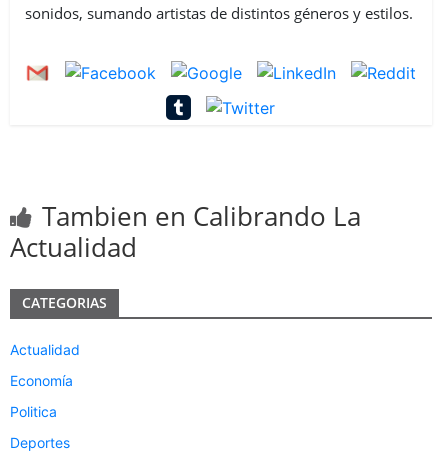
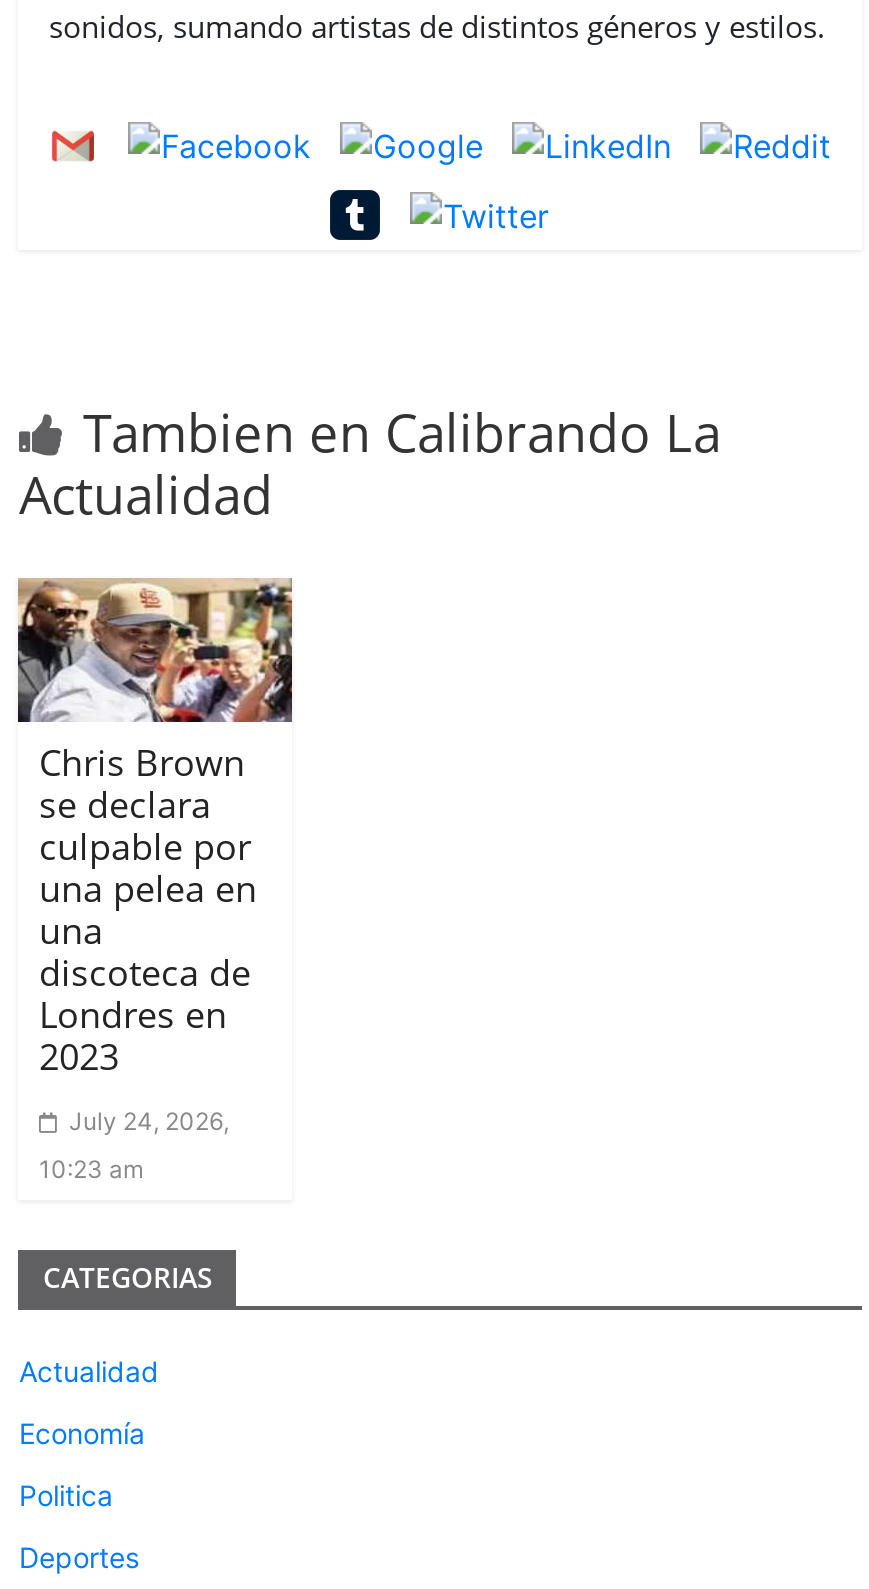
+ [image]
+ Chris Brown
+ se declara
+ culpable por
+ una pelea en
+ una
+ discoteca de
+ Londres en
+ 2023
+ July 24, 2026,
+ 10:23 am
